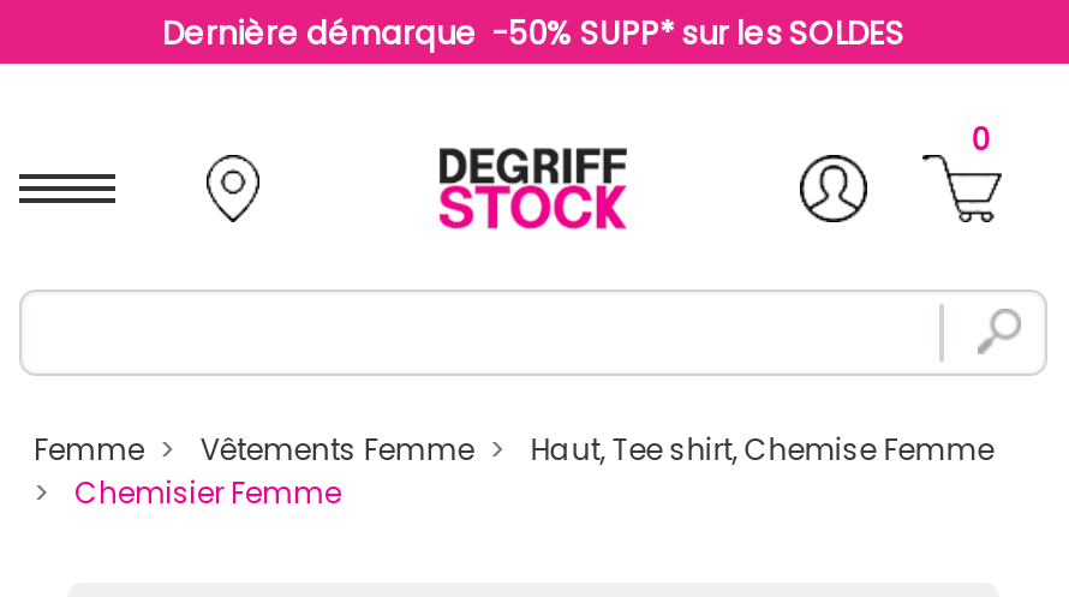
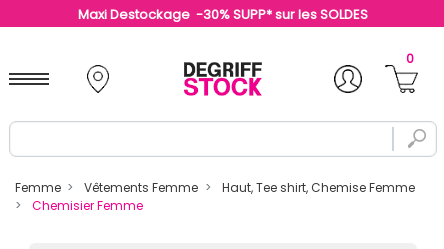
- Dernière démarque -50% SUPP* sur les SOLDES
+ Maxi Destockage -30% SUPP* sur les SOLDES
